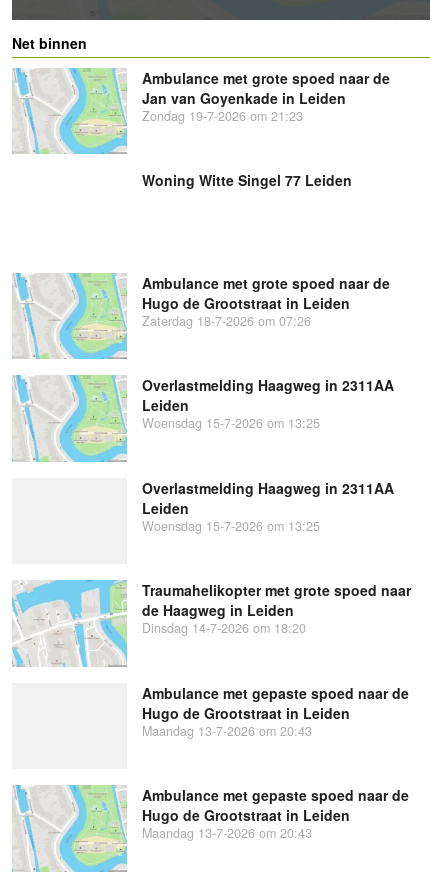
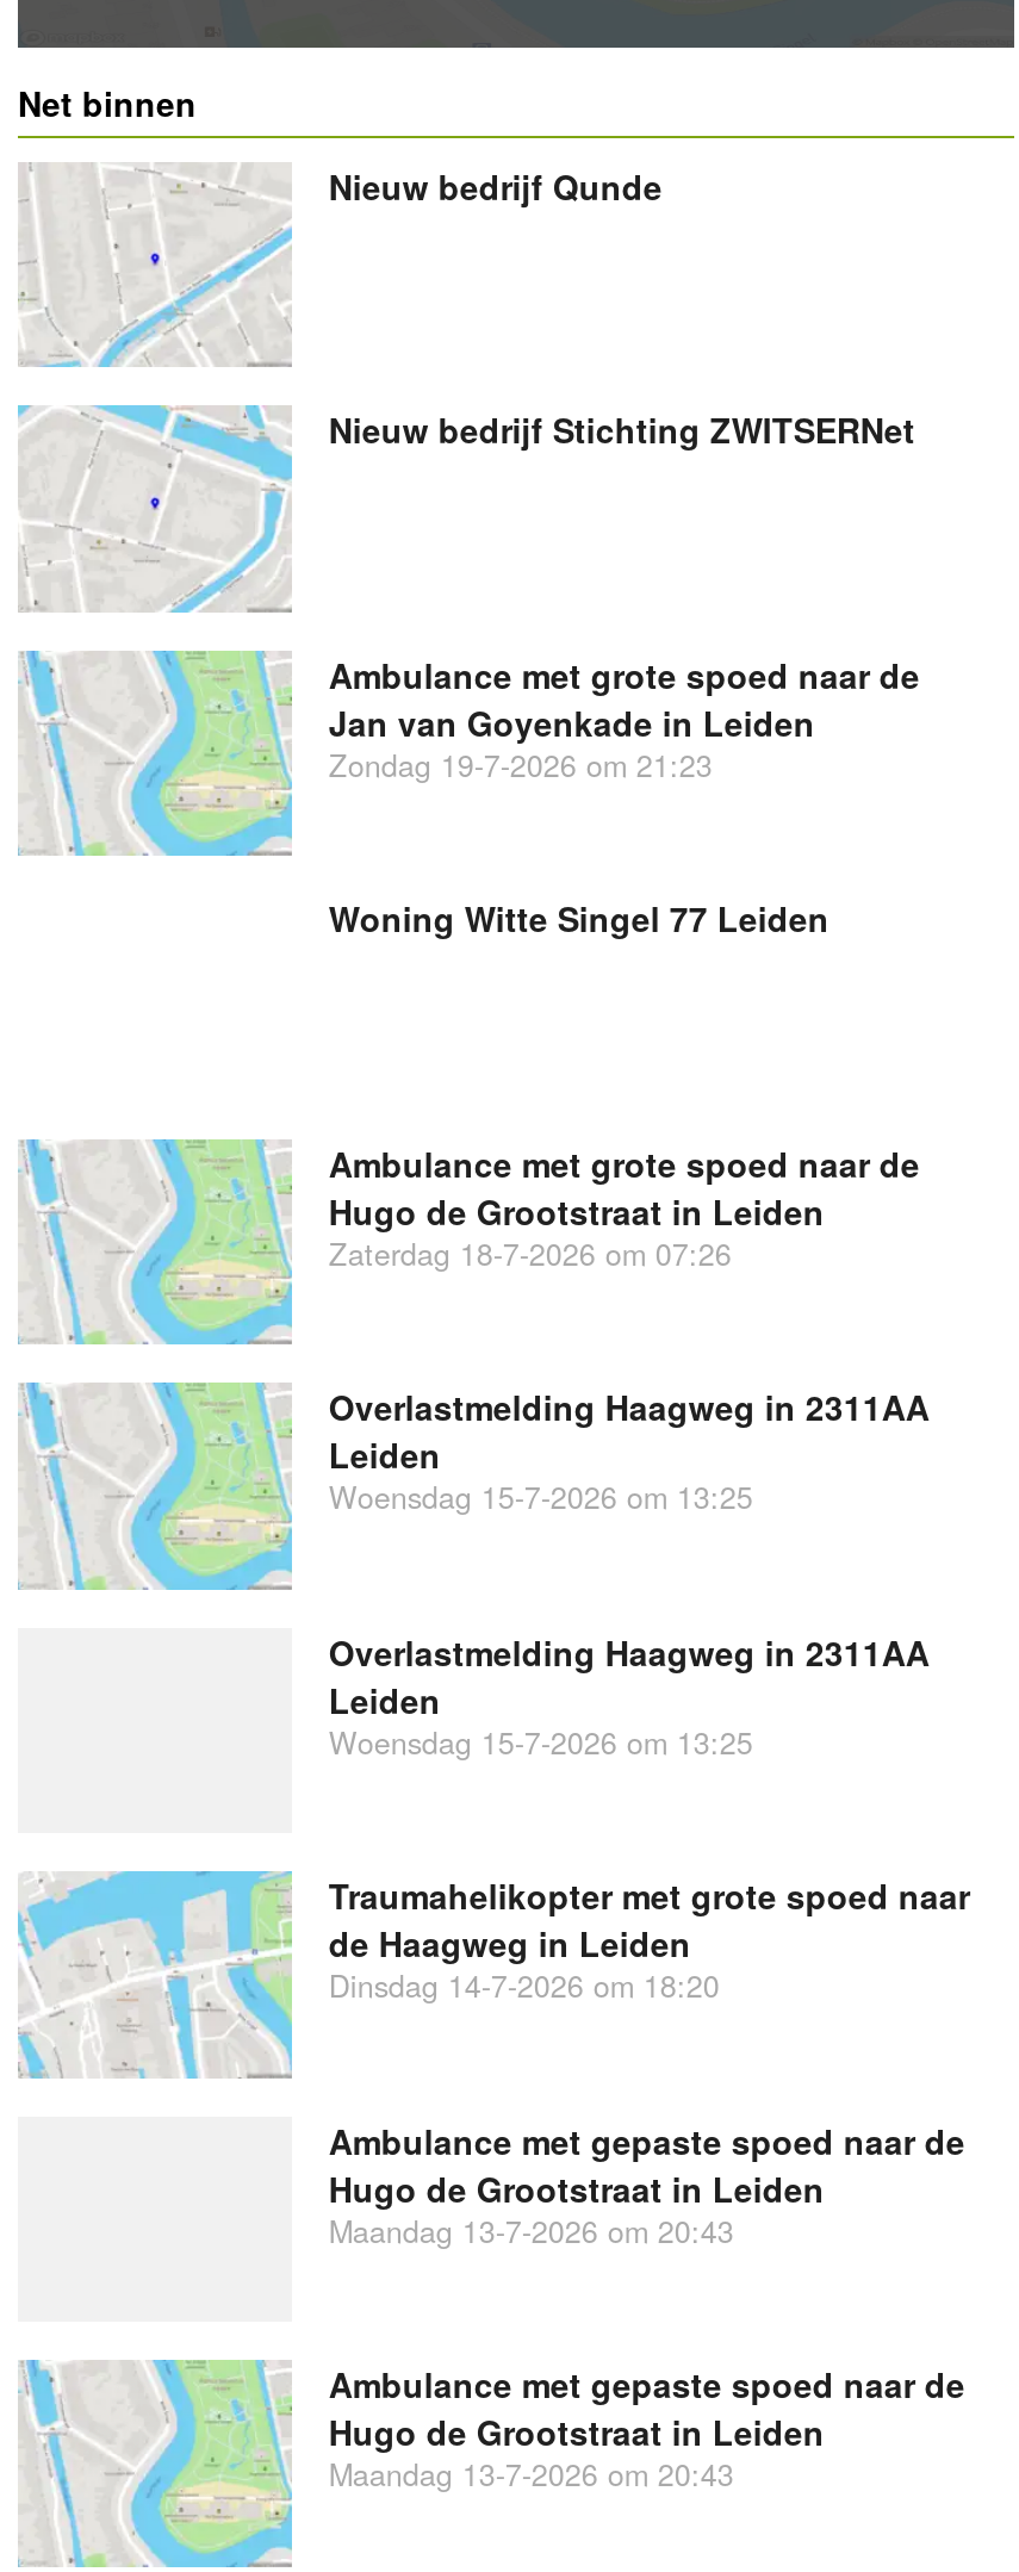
+ [image]
+ Nieuw bedrijf Stichting ZWITSERNet

+ [image]
+ Nieuw bedrijf Qunde
